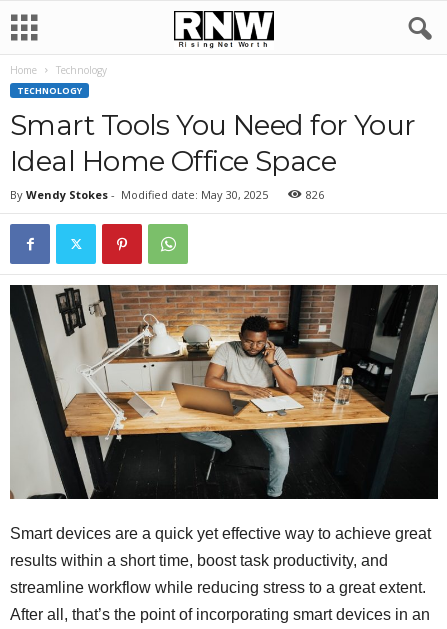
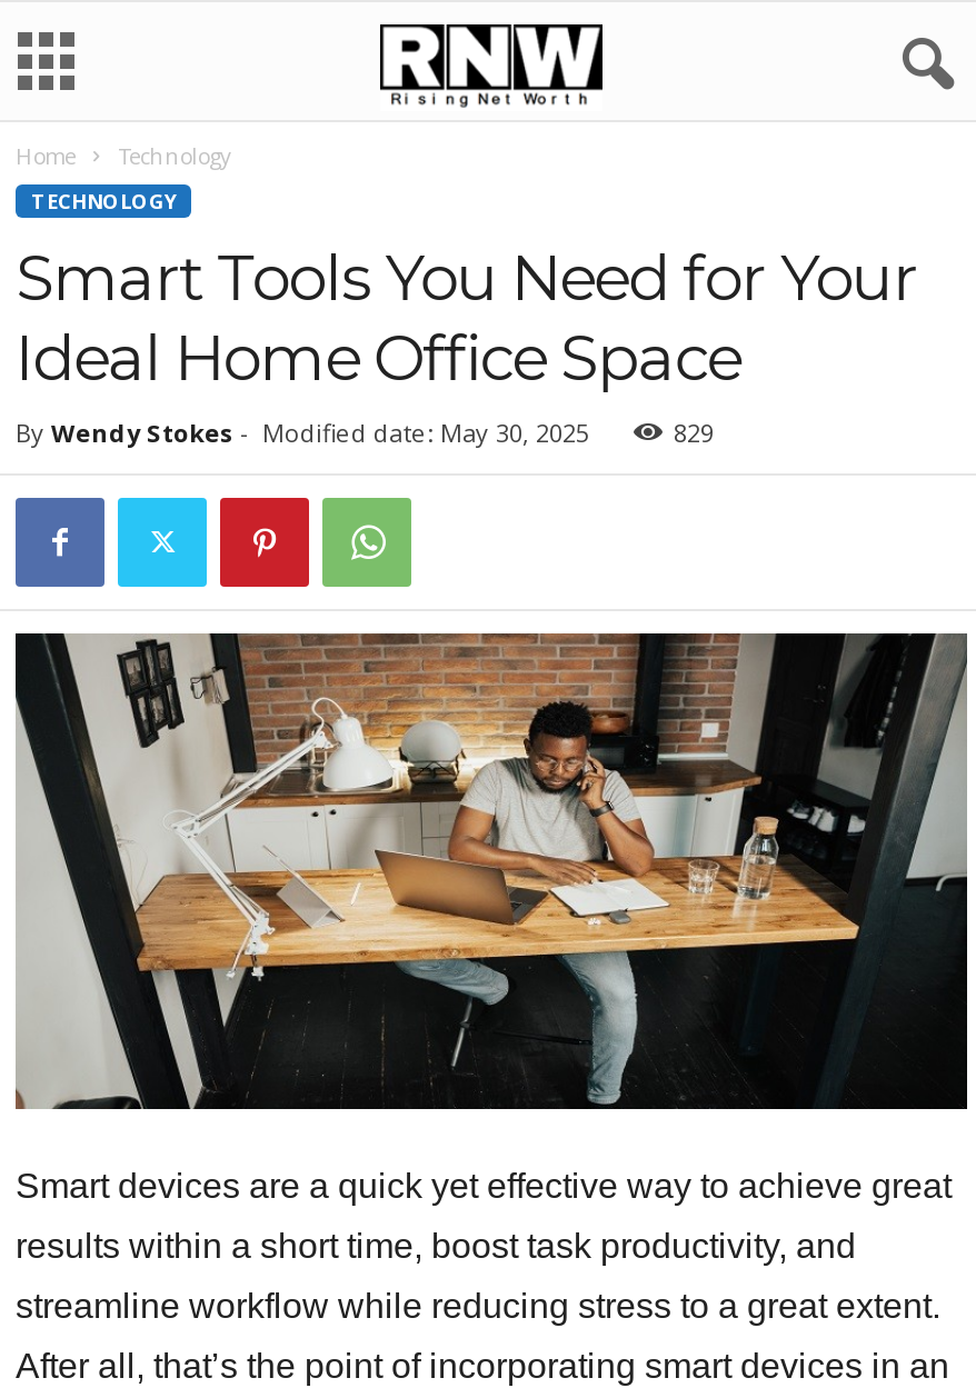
- 826
+ 829
